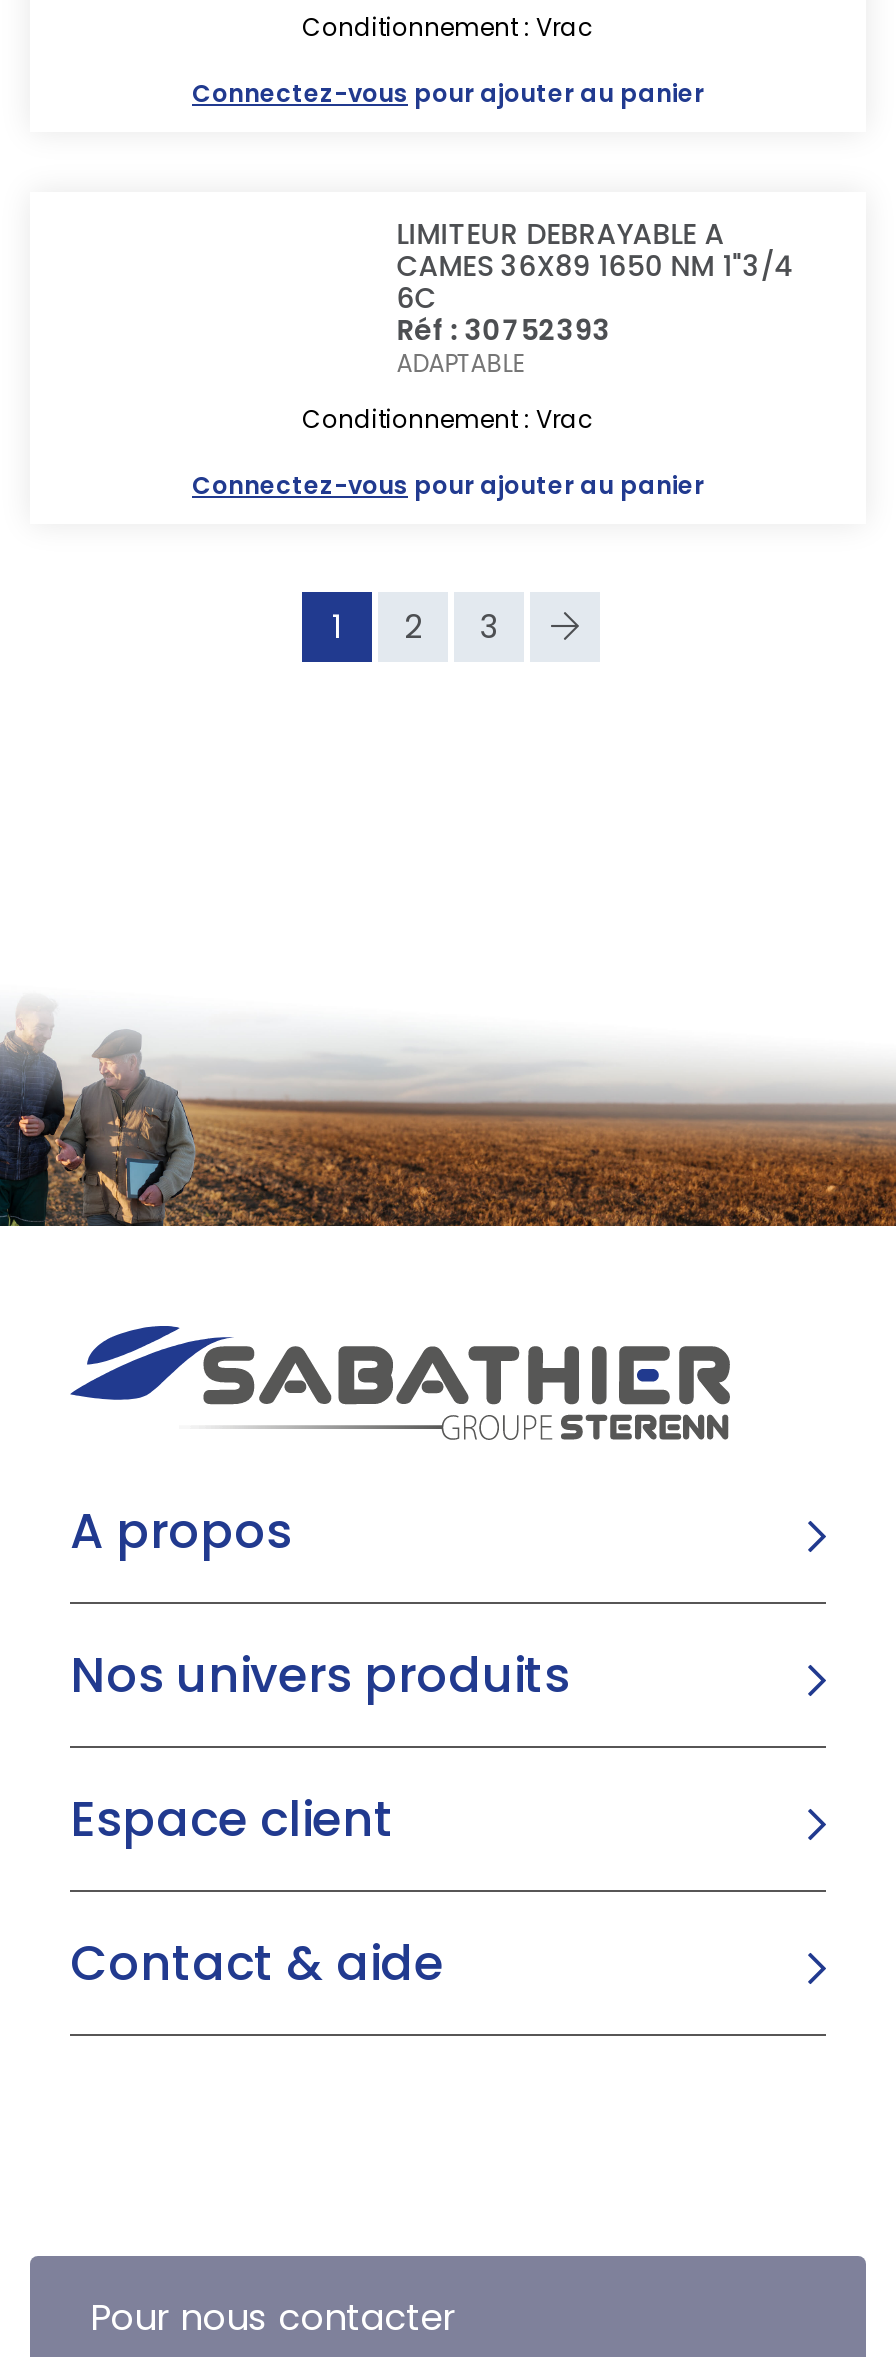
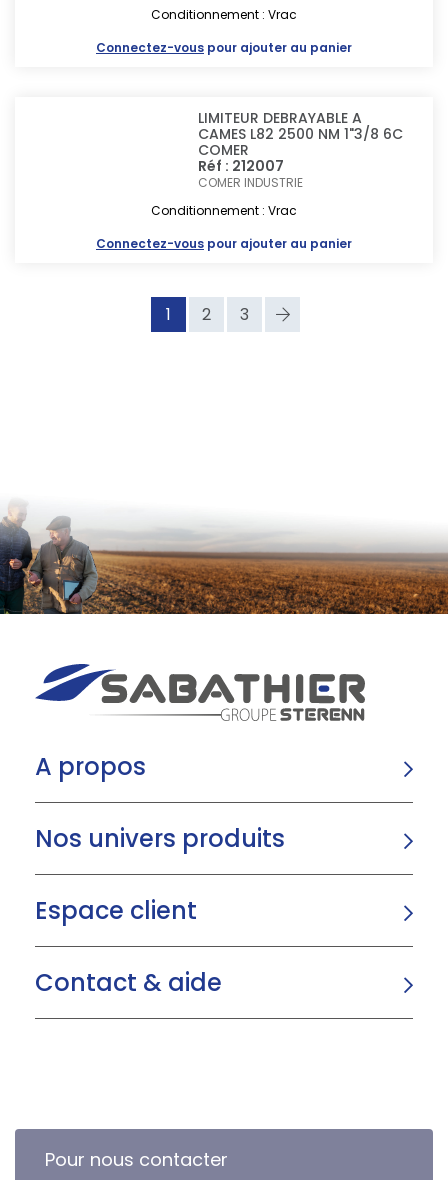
- CAMES 36X89 1650 NM 1"3/4
- 6C
- Réf : 30752393
- ADAPTABLE
+ CAMES L82 2500 NM 1"3/8 6C
+ COMER
+ Réf : 212007
+ COMER INDUSTRIE
